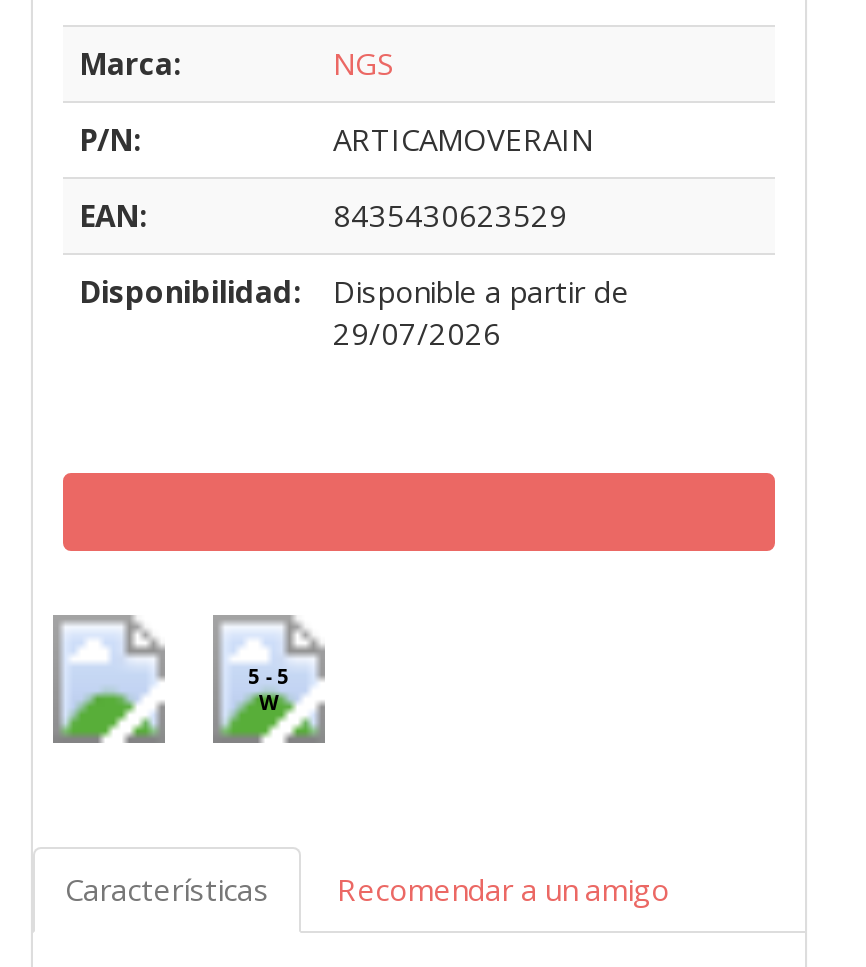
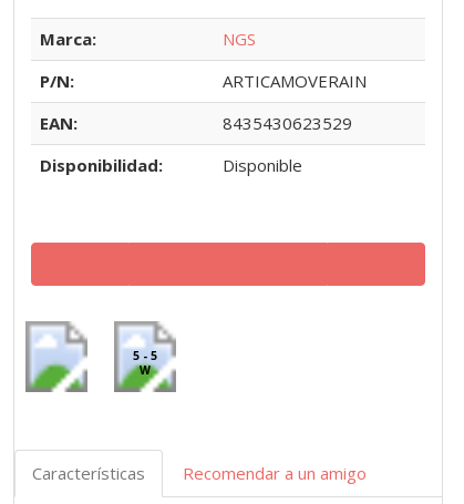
- Disponible a partir de
- 29/07/2026
+ Disponible
